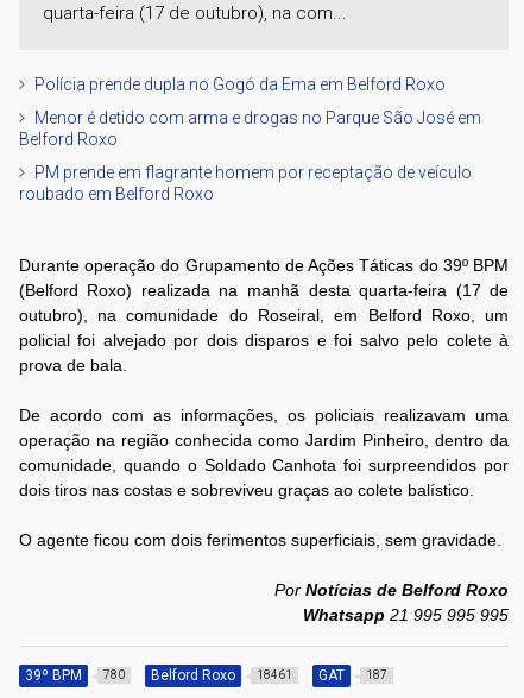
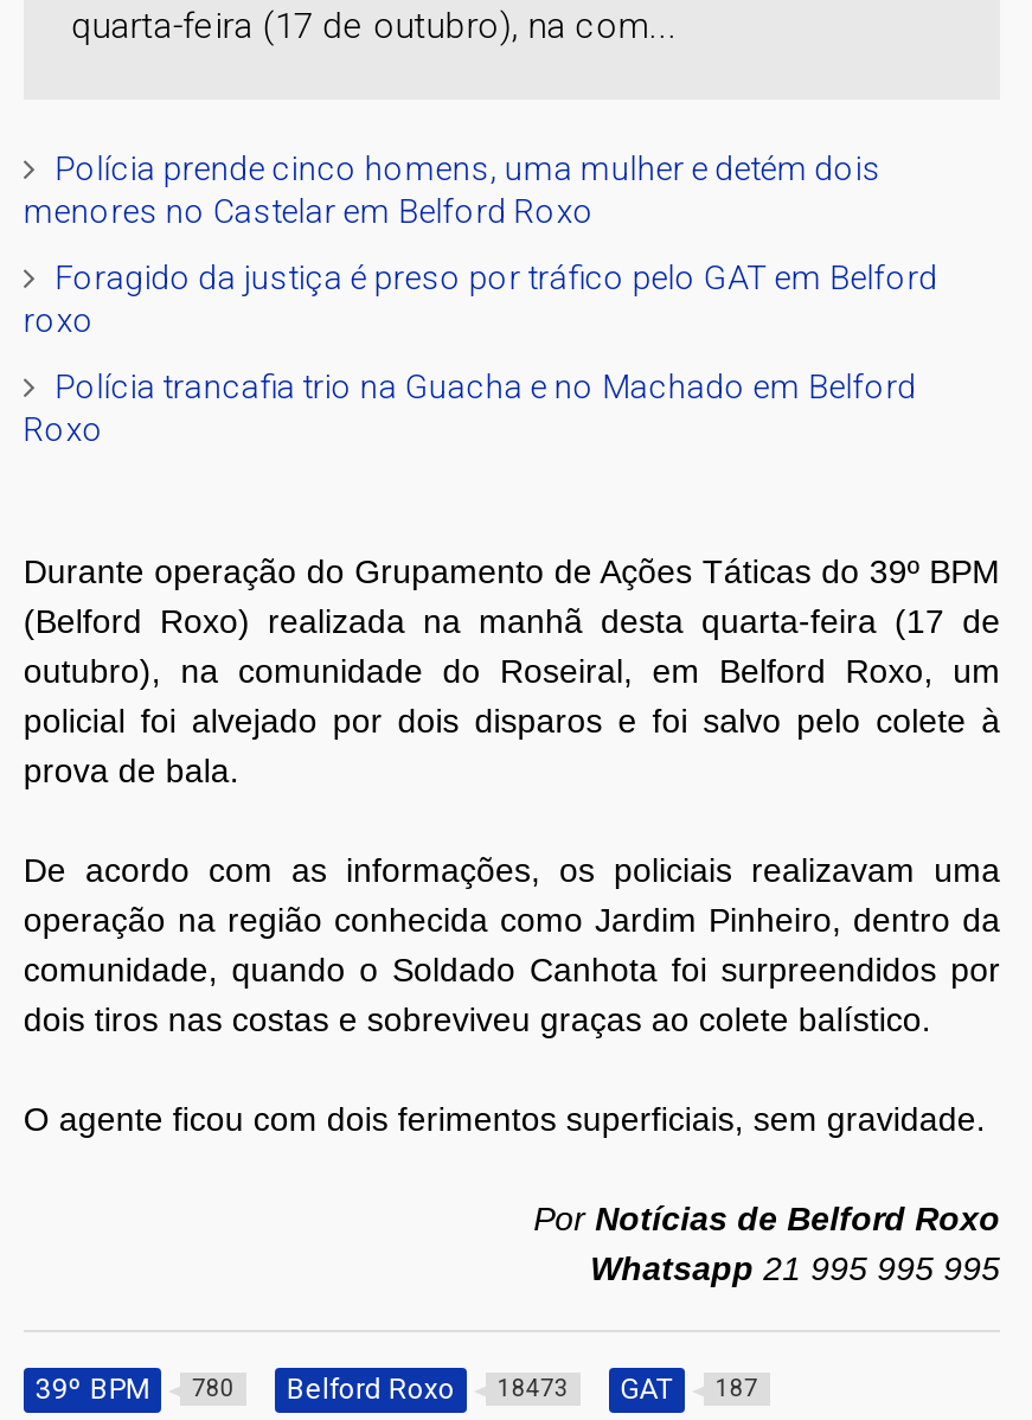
- Polícia prende dupla no Gogó da Ema em Belford Roxo
+ Polícia prende cinco homens, uma mulher e detém dois
+ menores no Castelar em Belford Roxo

- Menor é detido com arma e drogas no Parque São José em
- Belford Roxo
+ Foragido da justiça é preso por tráfico pelo GAT em Belford
+ roxo

- PM prende em flagrante homem por receptação de veículo
- roubado em Belford Roxo
+ Polícia trancafia trio na Guacha e no Machado em Belford
+ Roxo

- 39º BPM 780 Belford Roxo 18461 GAT 187
+ 39º BPM 780 Belford Roxo 18473 GAT 187
